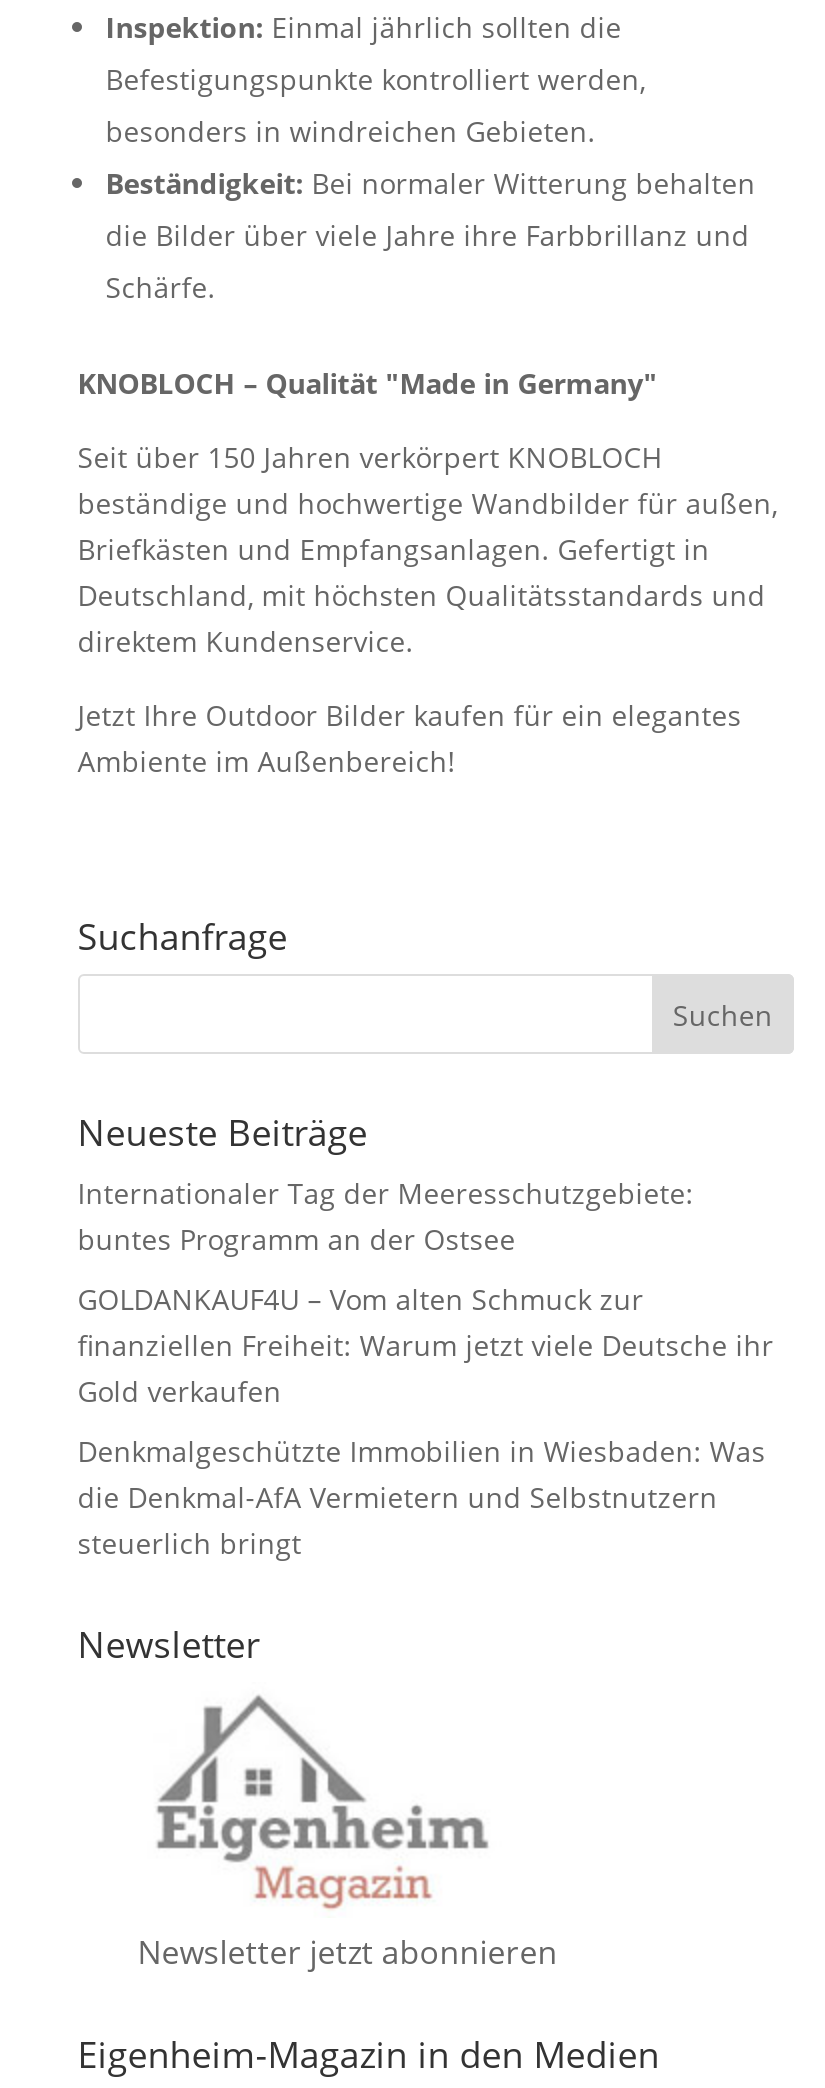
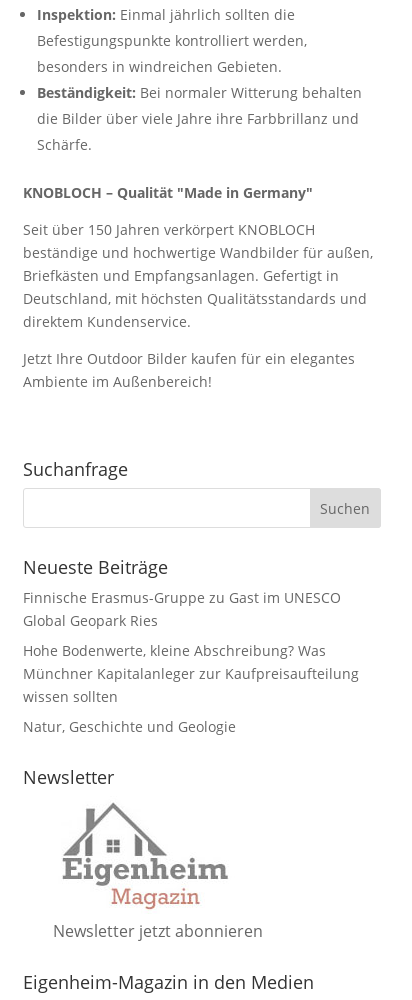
- Internationaler Tag der Meeresschutzgebiete:
- buntes Programm an der Ostsee
+ Finnische Erasmus-Gruppe zu Gast im UNESCO
+ Global Geopark Ries

- GOLDANKAUF4U – Vom alten Schmuck zur
- finanziellen Freiheit: Warum jetzt viele Deutsche ihr
- Gold verkaufen
+ Hohe Bodenwerte, kleine Abschreibung? Was
+ Münchner Kapitalanleger zur Kaufpreisaufteilung
+ wissen sollten

- Denkmalgeschützte Immobilien in Wiesbaden: Was
- die Denkmal-AfA Vermietern und Selbstnutzern
- steuerlich bringt
+ Natur, Geschichte und Geologie
